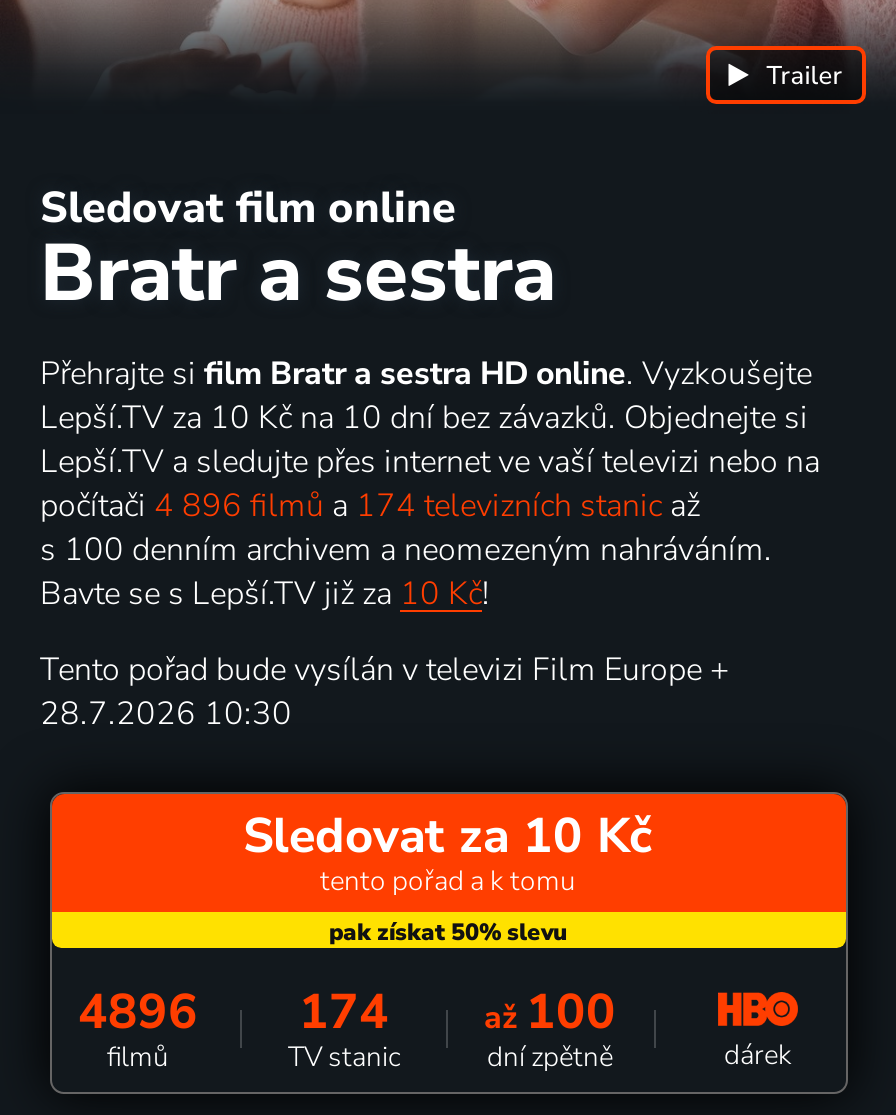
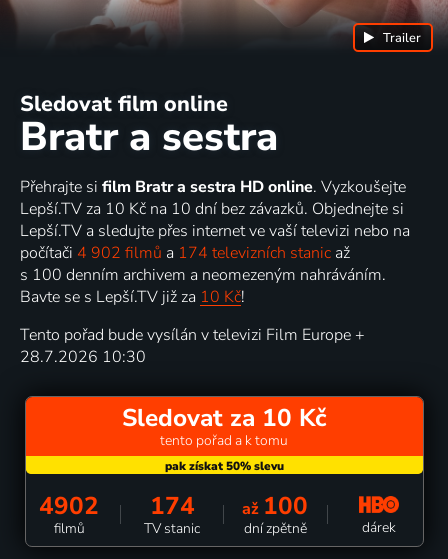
- počítači 4 896 filmů a 174 televizních stanic až
+ počítači 4 902 filmů a 174 televizních stanic až

- 4896 174 až 100
+ 4902 174 až 100
